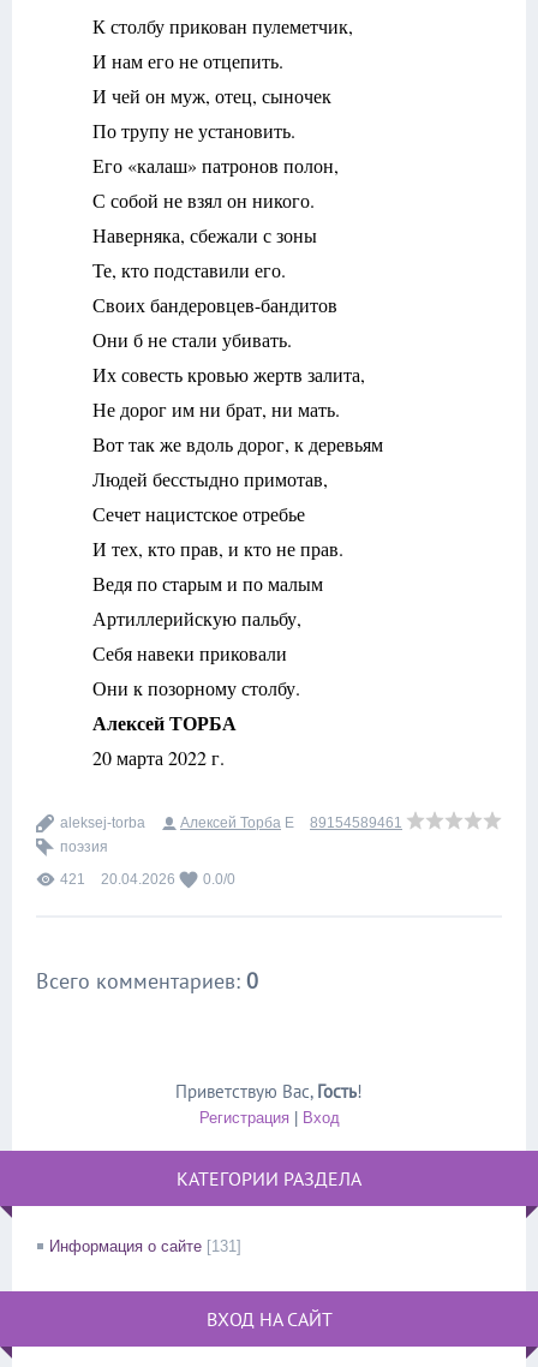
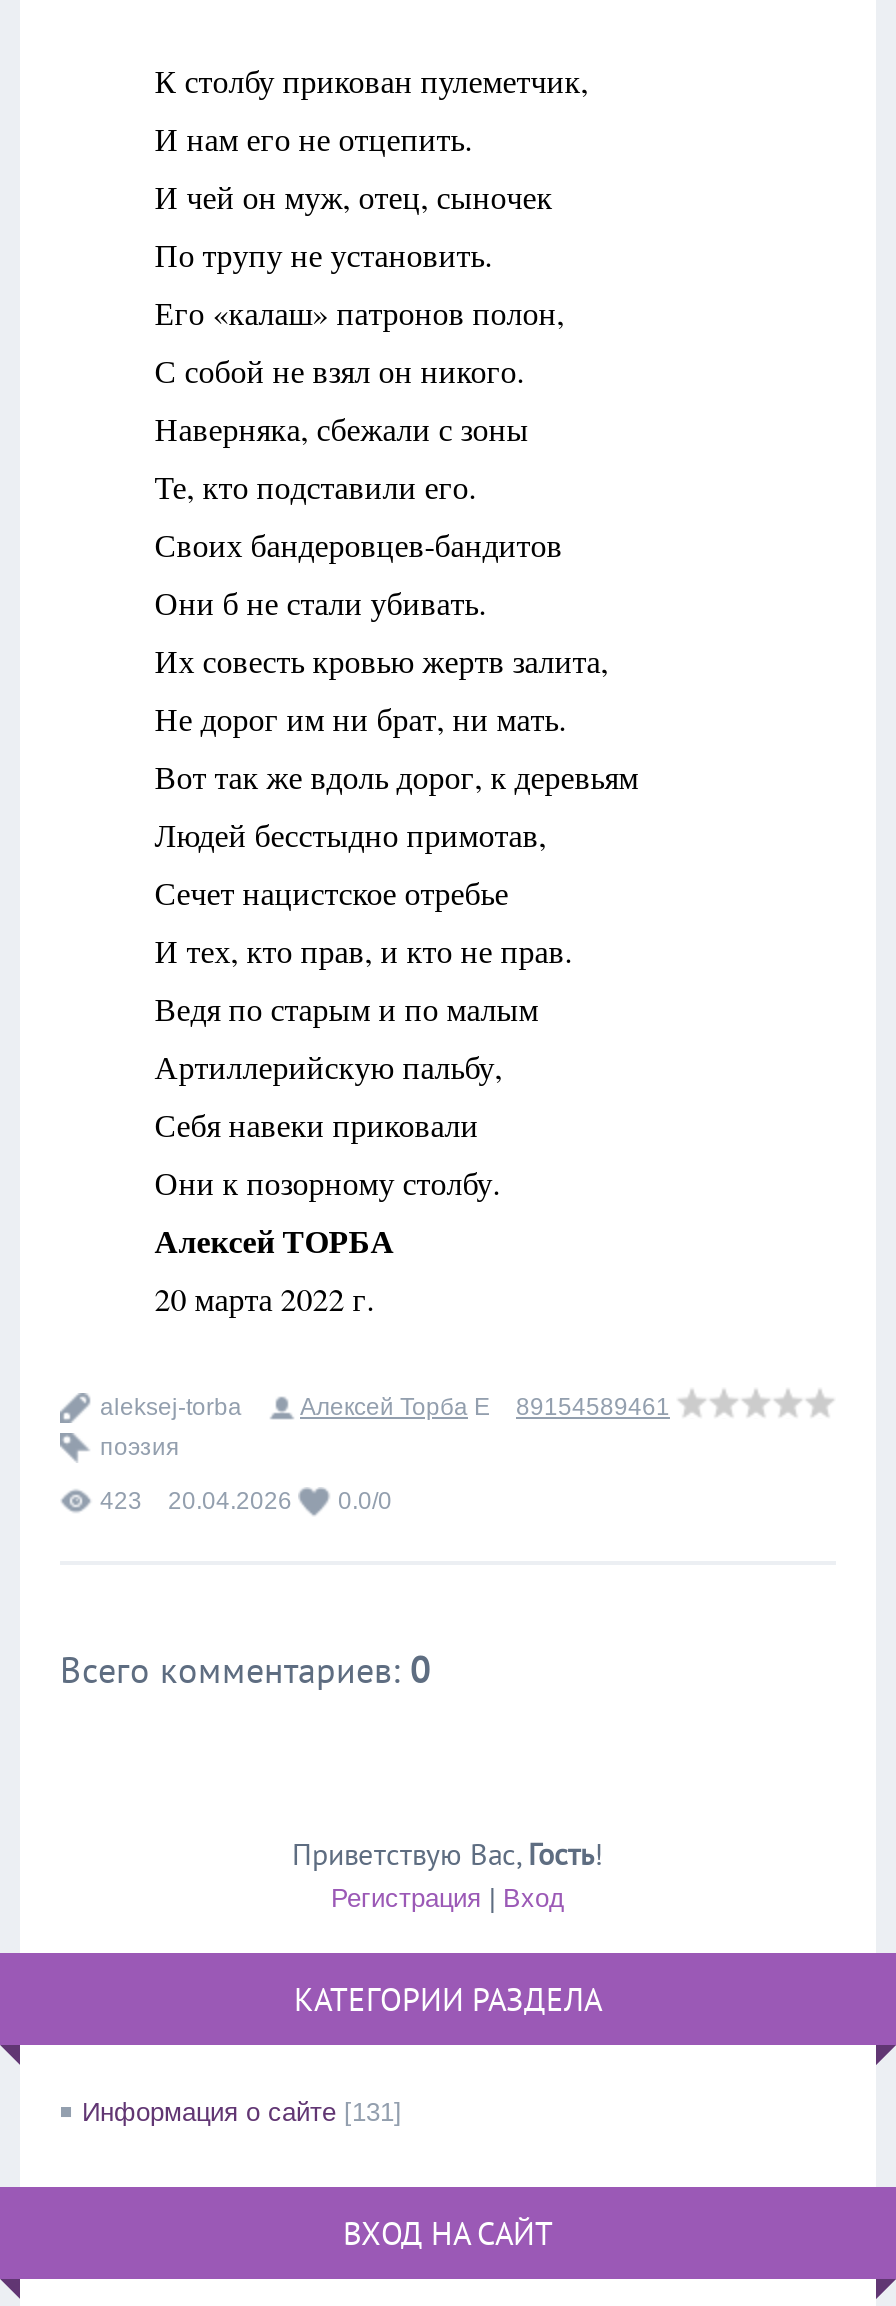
- 421 20.04.2026 0.0/0
+ 423 20.04.2026 0.0/0
